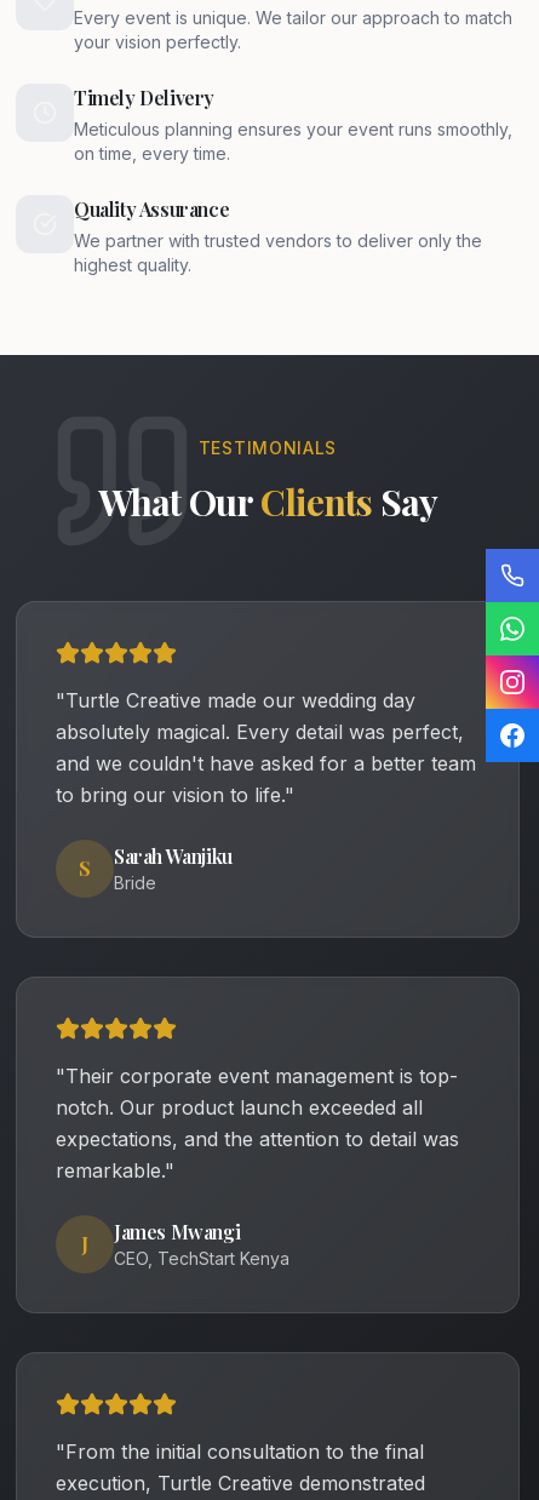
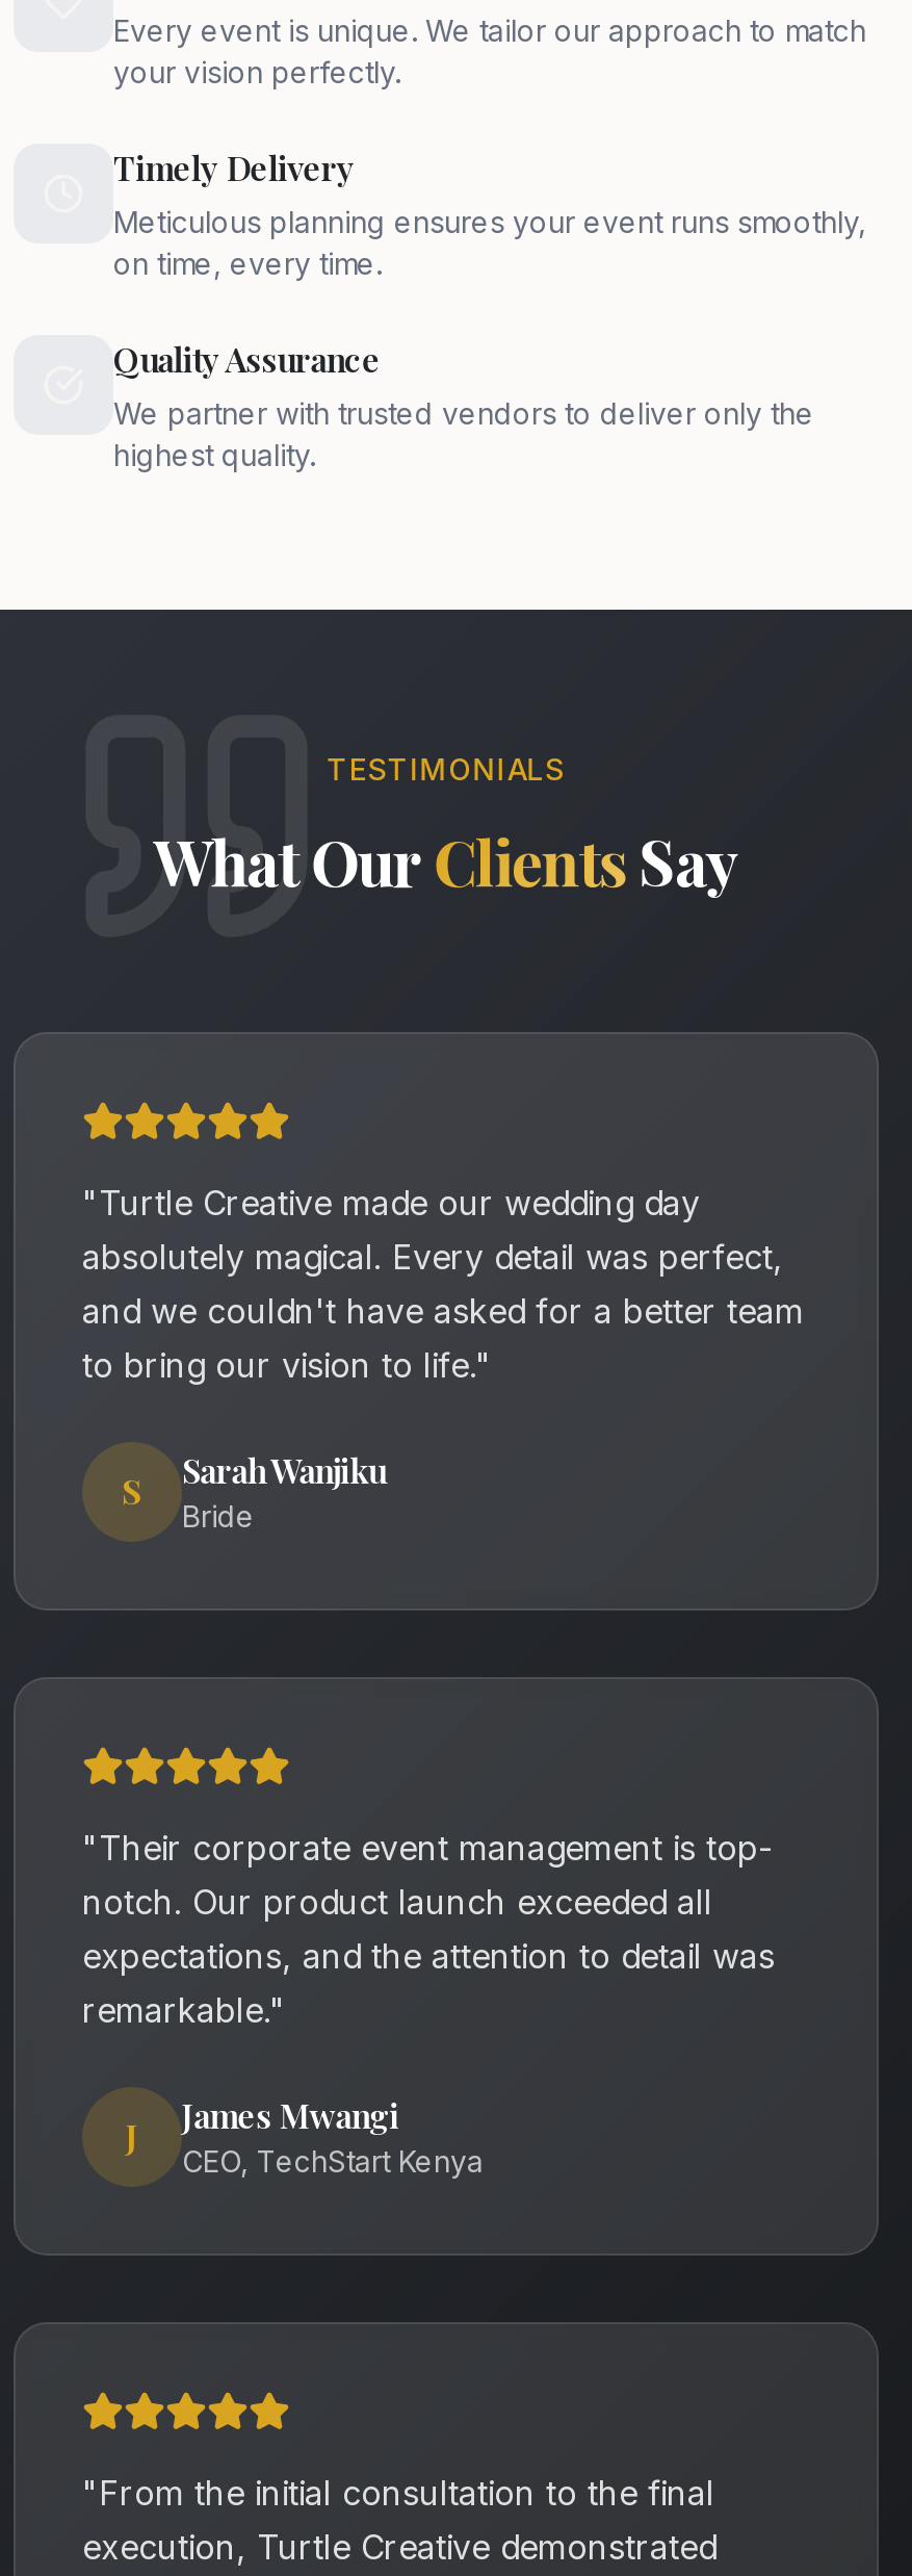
- [image]
